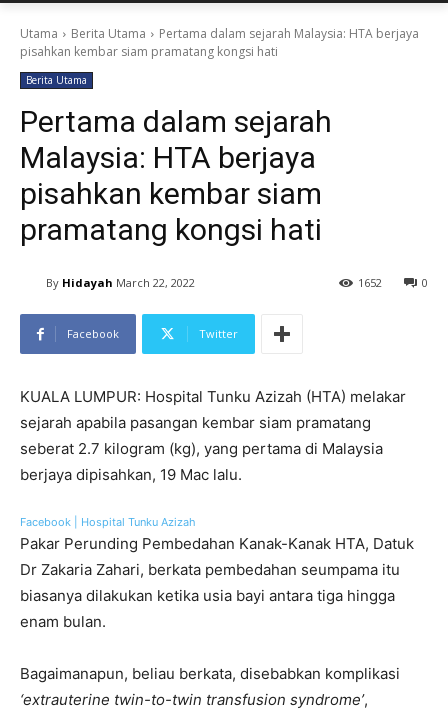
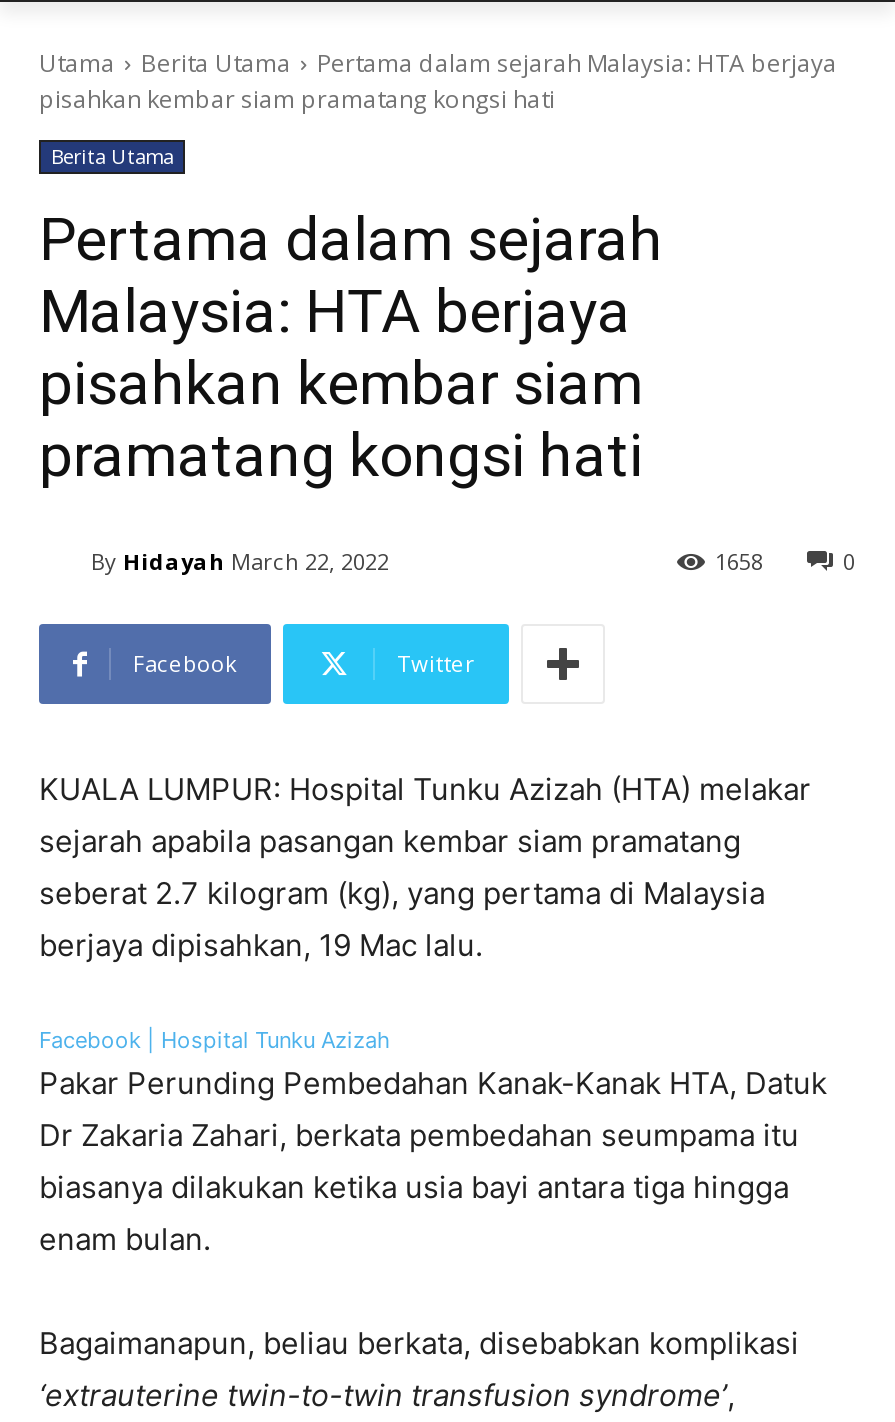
- 1652
+ 1658
